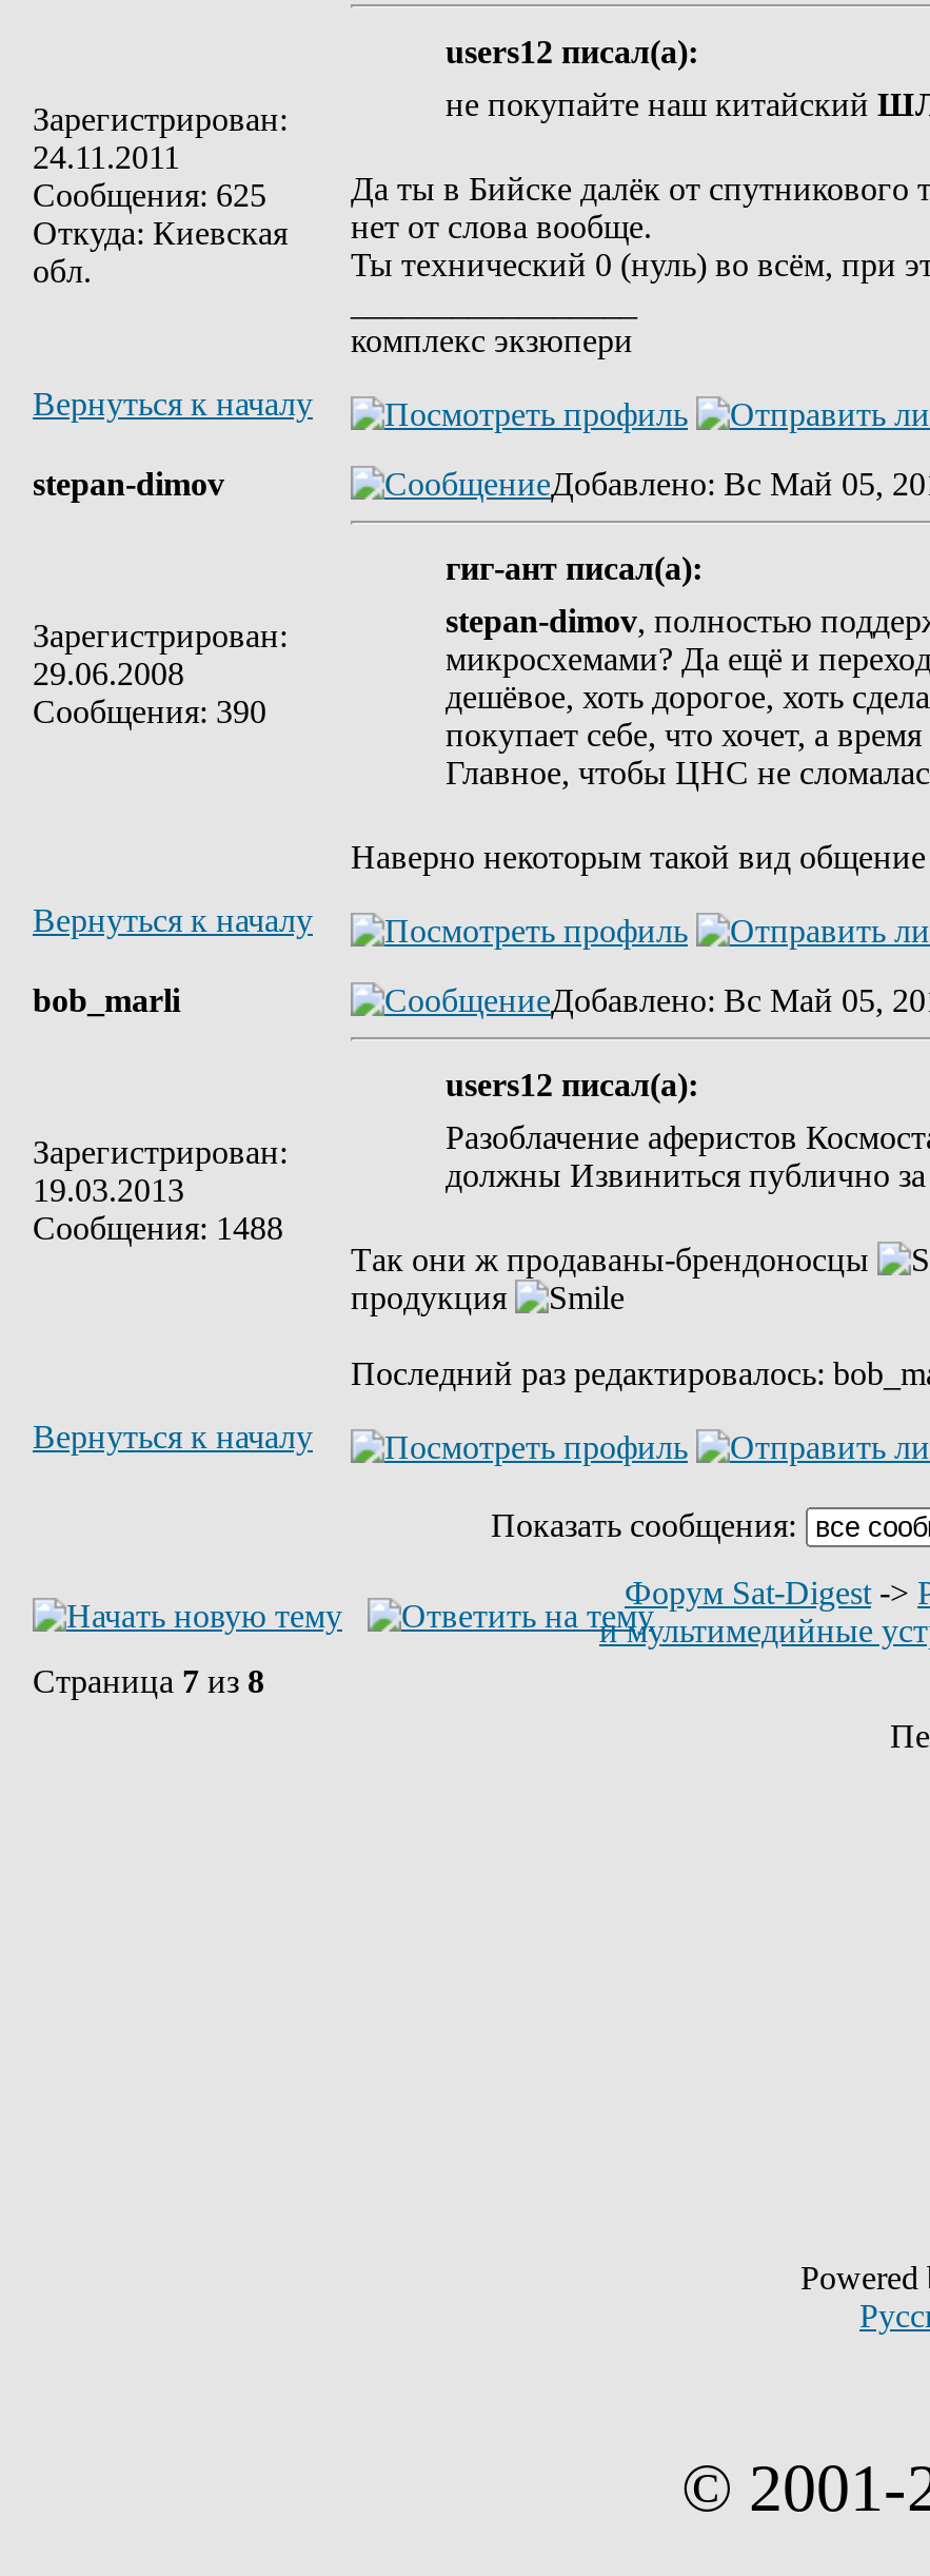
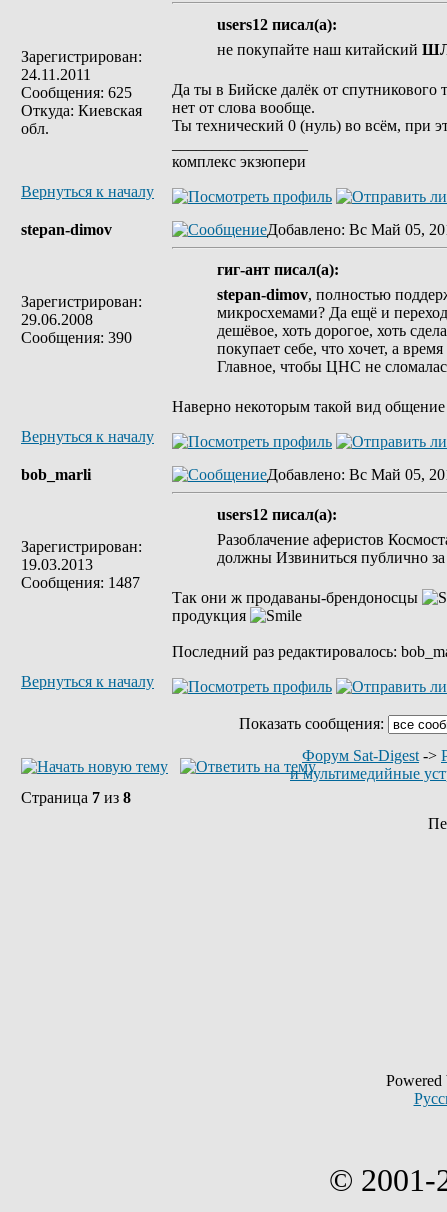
- Сообщения: 1488
+ Сообщения: 1487
